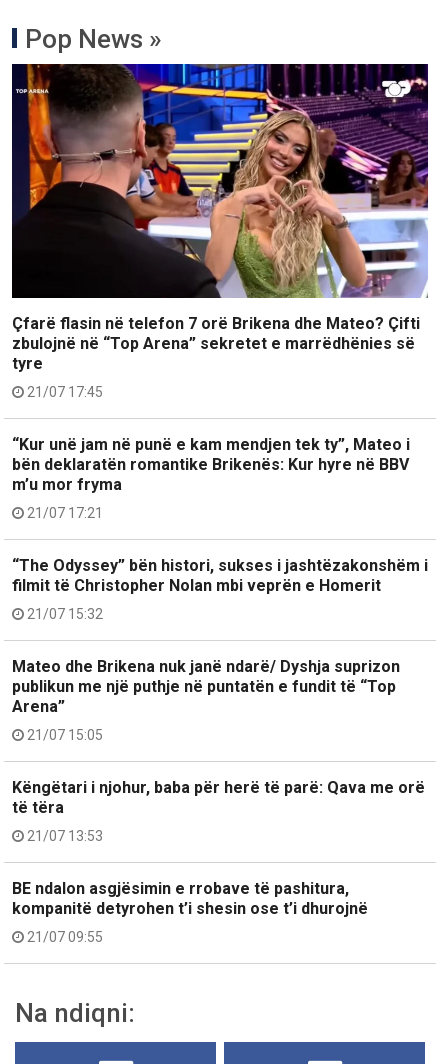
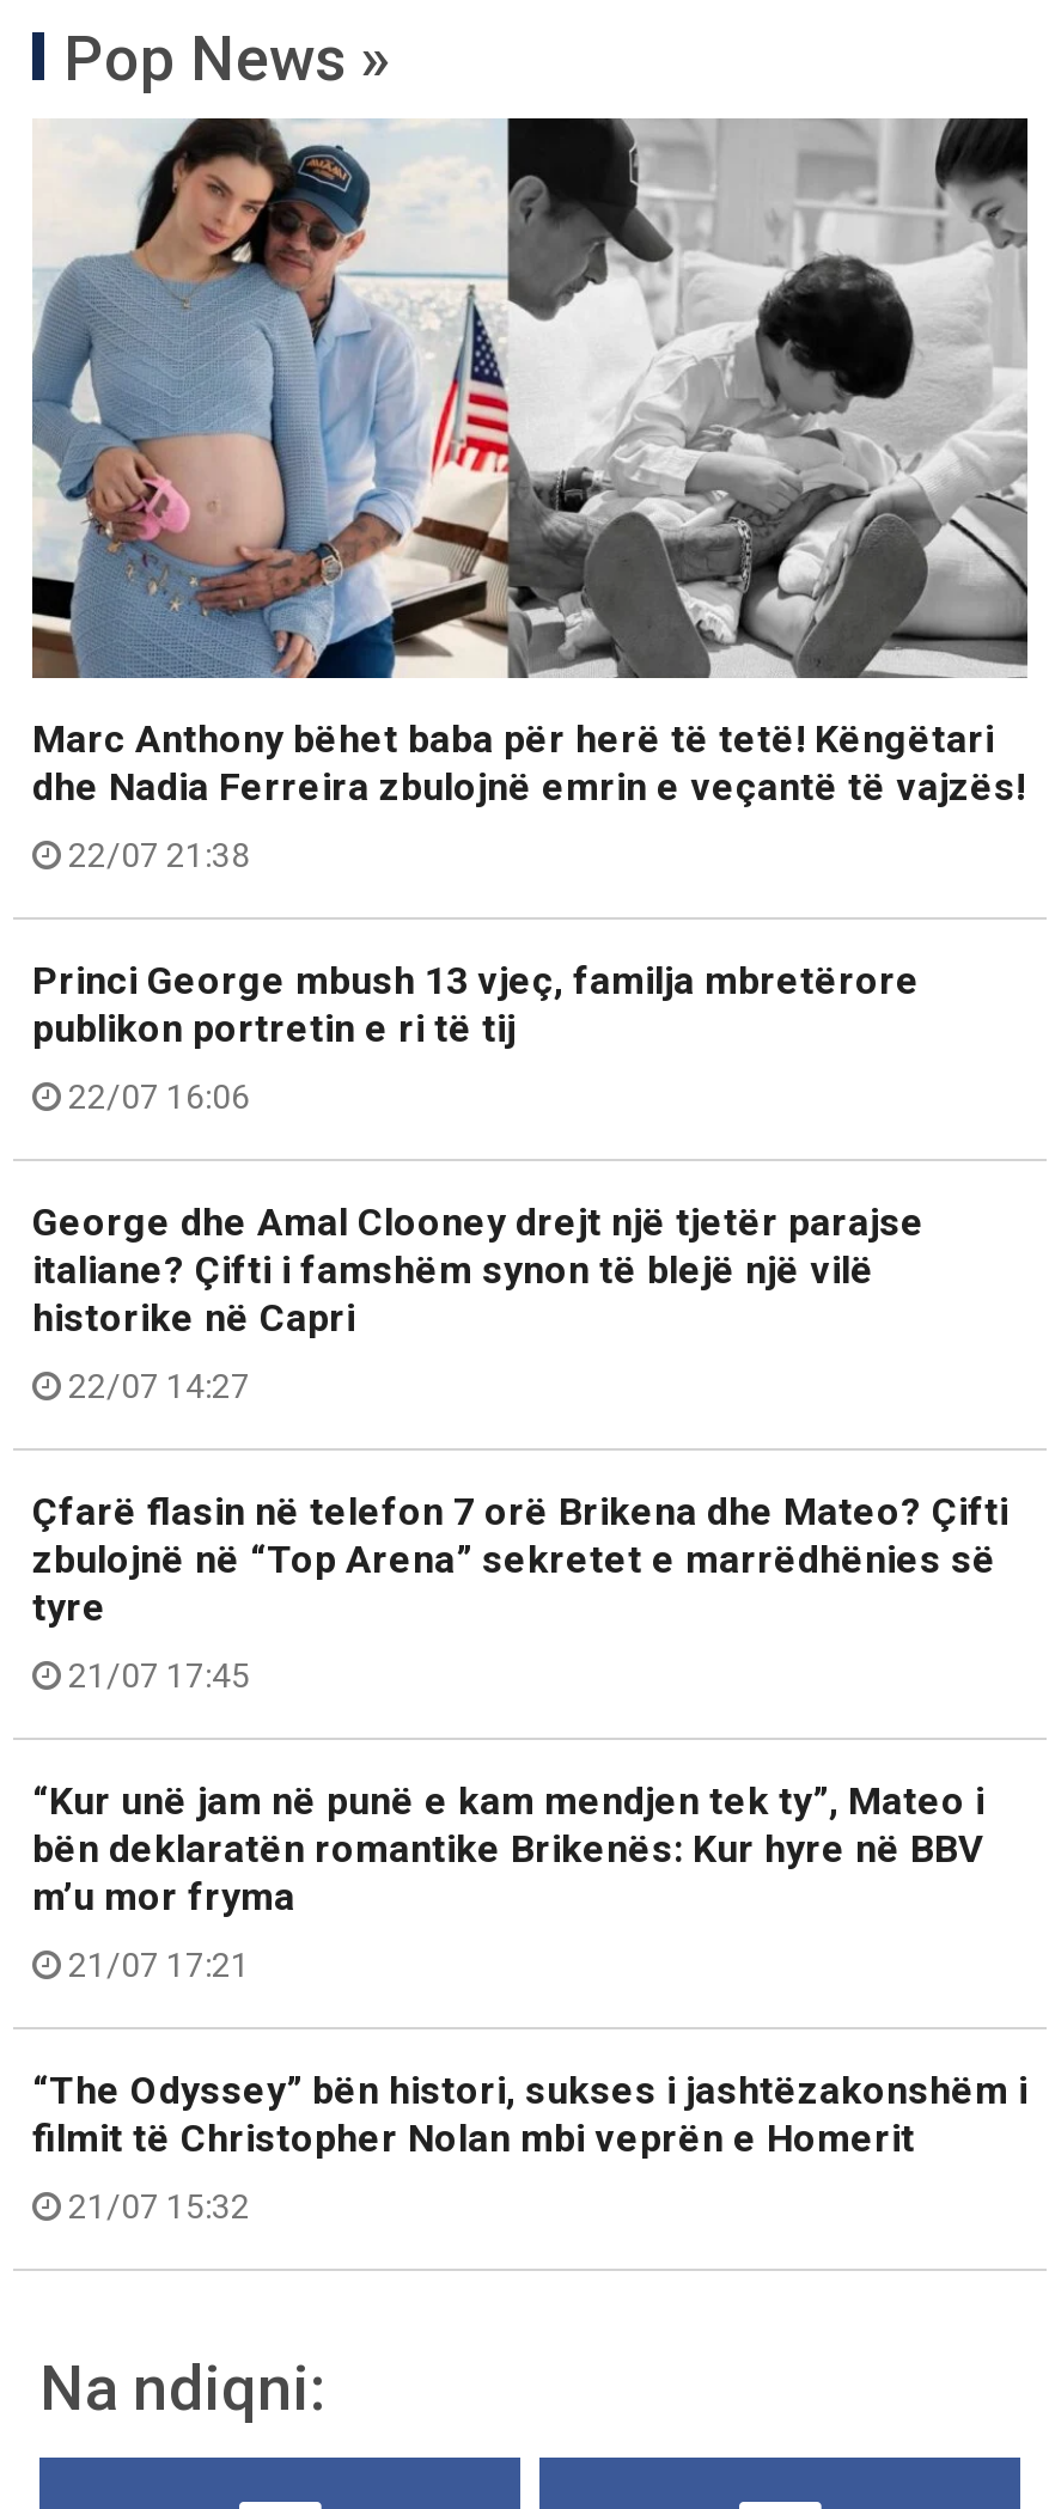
+ Marc Anthony bëhet baba për herë të tetë! Këngëtari
+ dhe Nadia Ferreira zbulojnë emrin e veçantë të vajzës!
+ 22/07 21:38
+ Princi George mbush 13 vjeç, familja mbretërore
+ publikon portretin e ri të tij
+ 22/07 16:06
+ George dhe Amal Clooney drejt një tjetër parajse
+ italiane? Çifti i famshëm synon të blejë një vilë
+ historike në Capri
+ 22/07 14:27

- [image]
+ [image]

moved down: Çfarë flasin në telefon 7 orë Brikena dhe Mateo? Çifti | zbulojnë në “Top Arena” sekretet e marrëdhënies së | tyre | ... | filmit të Christopher Nolan mbi veprën e Homerit | 21/07 15:32

- Mateo dhe Brikena nuk janë ndarë/ Dyshja suprizon
- publikun me një puthje në puntatën e fundit të “Top
- Arena”
- 21/07 15:05
- Këngëtari i njohur, baba për herë të parë: Qava me orë
- të tëra
- 21/07 13:53
- BE ndalon asgjësimin e rrobave të pashitura,
- kompanitë detyrohen t’i shesin ose t’i dhurojnë
- 21/07 09:55
